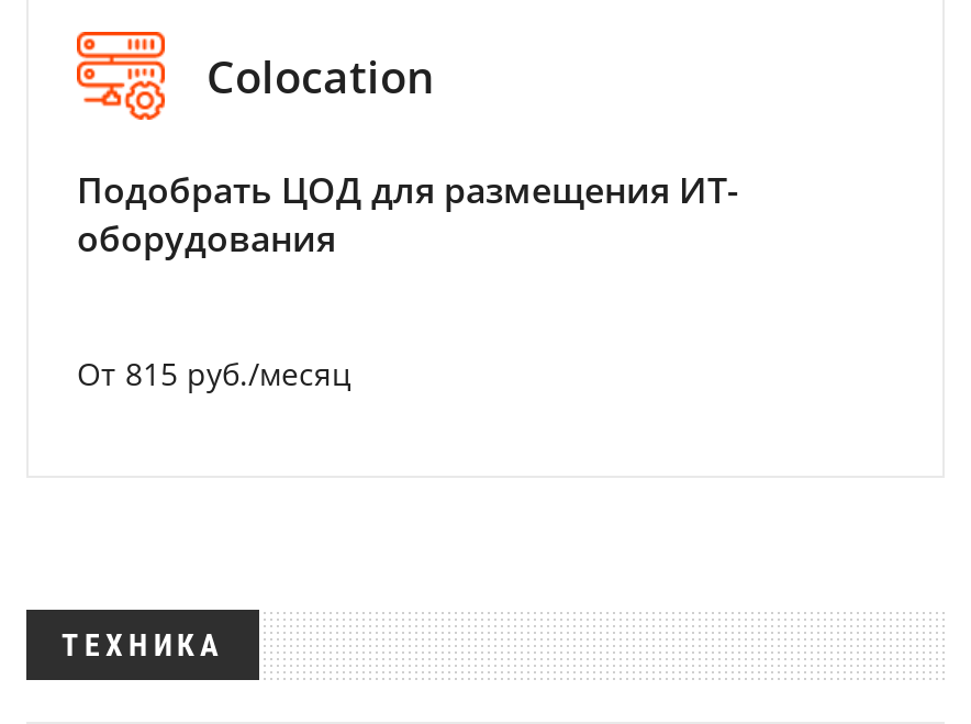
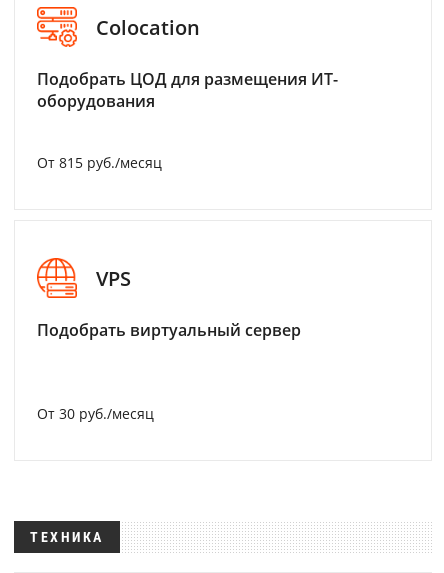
+ [image]
+ VPS
+ Подобрать виртуальный сервер

+ От 30 руб./месяц
